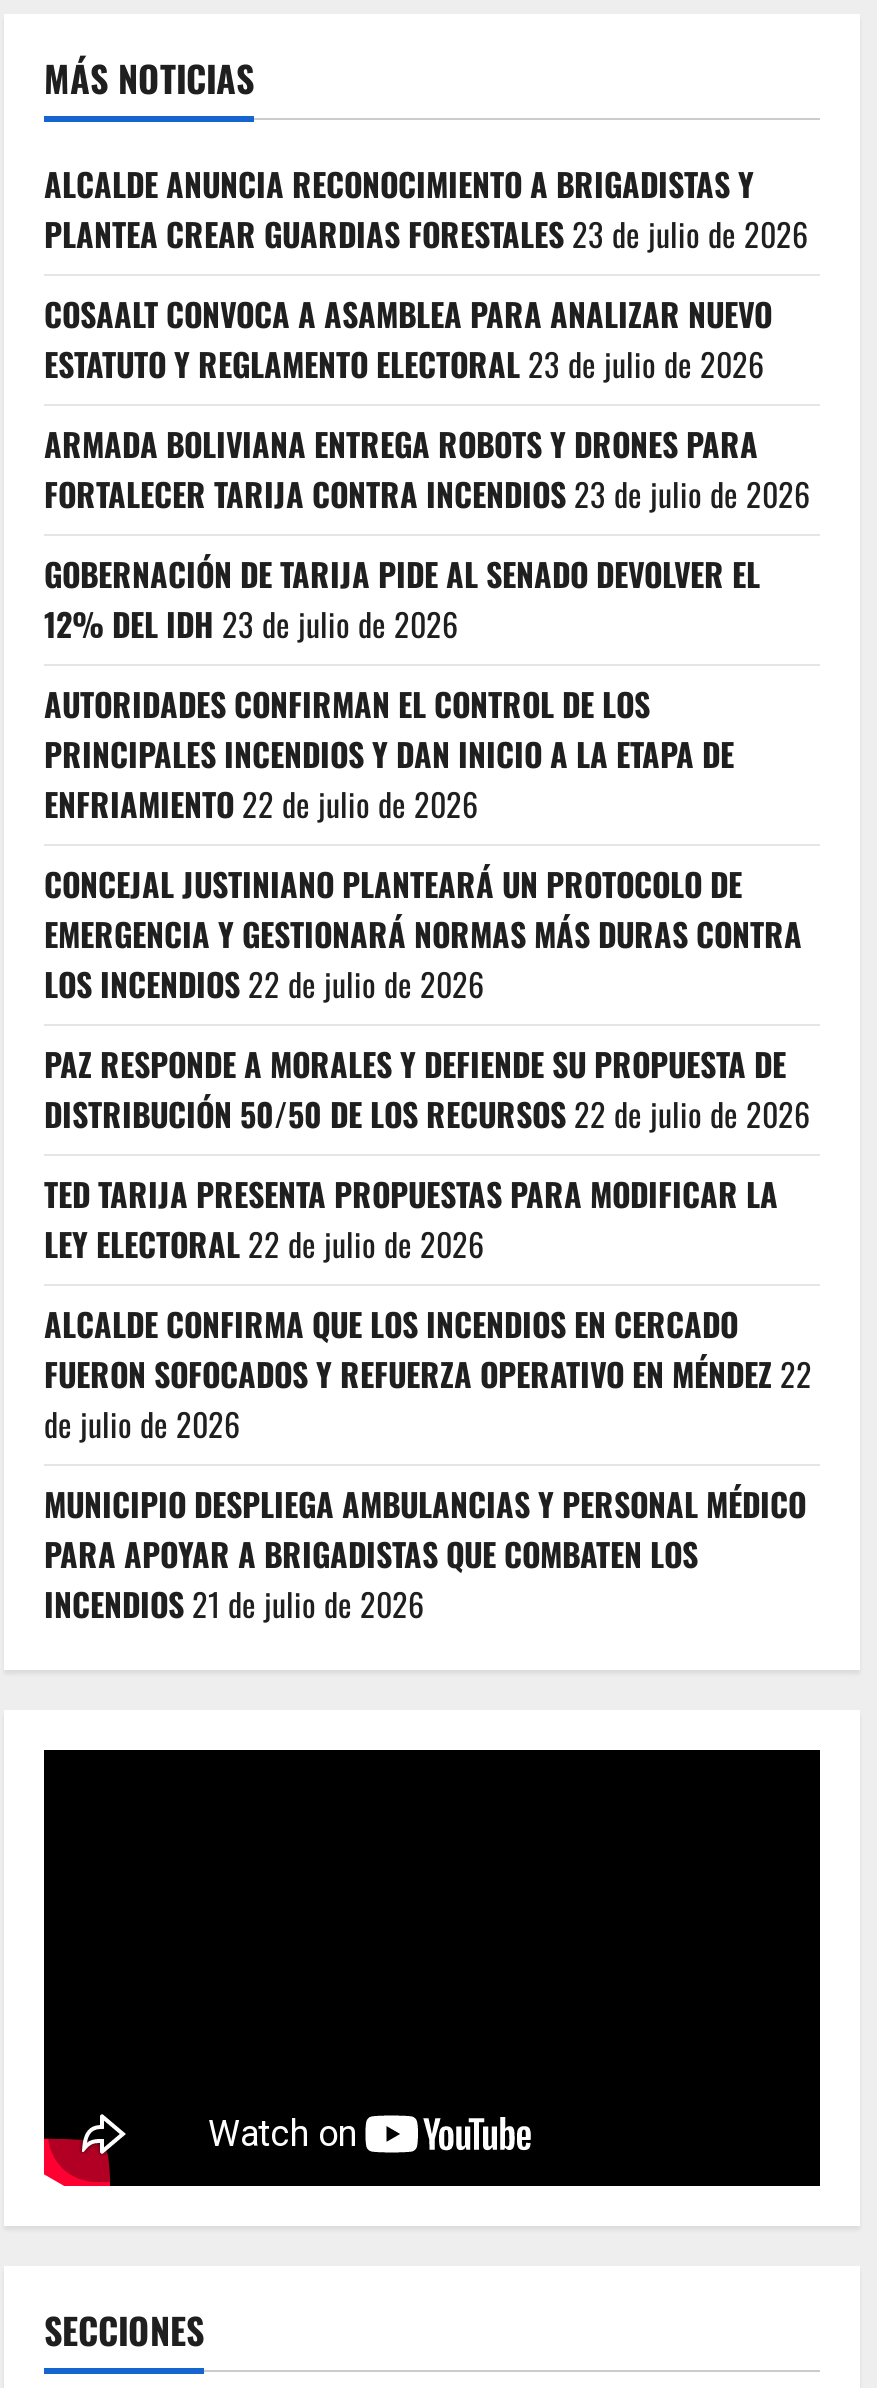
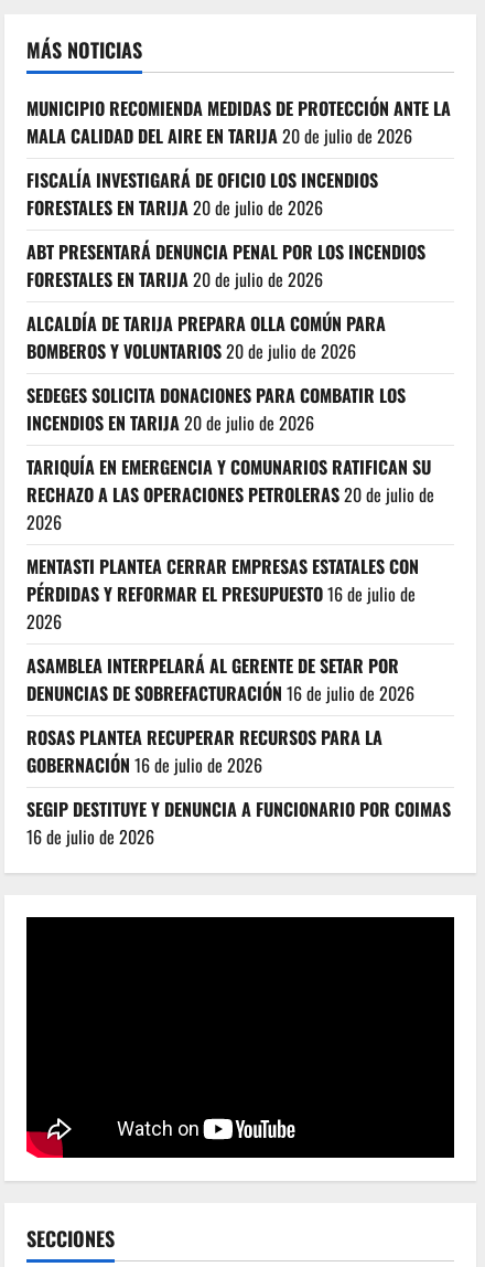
- ALCALDE ANUNCIA RECONOCIMIENTO A BRIGADISTAS Y
- PLANTEA CREAR GUARDIAS FORESTALES 23 de julio de 2026
+ MUNICIPIO RECOMIENDA MEDIDAS DE PROTECCIÓN ANTE LA
+ MALA CALIDAD DEL AIRE EN TARIJA 20 de julio de 2026

- COSAALT CONVOCA A ASAMBLEA PARA ANALIZAR NUEVO
- ESTATUTO Y REGLAMENTO ELECTORAL 23 de julio de 2026
+ FISCALÍA INVESTIGARÁ DE OFICIO LOS INCENDIOS
+ FORESTALES EN TARIJA 20 de julio de 2026

- ARMADA BOLIVIANA ENTREGA ROBOTS Y DRONES PARA
- FORTALECER TARIJA CONTRA INCENDIOS 23 de julio de 2026
+ ABT PRESENTARÁ DENUNCIA PENAL POR LOS INCENDIOS
+ FORESTALES EN TARIJA 20 de julio de 2026

- GOBERNACIÓN DE TARIJA PIDE AL SENADO DEVOLVER EL
- 12% DEL IDH 23 de julio de 2026
+ ALCALDÍA DE TARIJA PREPARA OLLA COMÚN PARA
+ BOMBEROS Y VOLUNTARIOS 20 de julio de 2026

- AUTORIDADES CONFIRMAN EL CONTROL DE LOS
- PRINCIPALES INCENDIOS Y DAN INICIO A LA ETAPA DE
- ENFRIAMIENTO 22 de julio de 2026
+ SEDEGES SOLICITA DONACIONES PARA COMBATIR LOS
+ INCENDIOS EN TARIJA 20 de julio de 2026

- CONCEJAL JUSTINIANO PLANTEARÁ UN PROTOCOLO DE
- EMERGENCIA Y GESTIONARÁ NORMAS MÁS DURAS CONTRA
- LOS INCENDIOS 22 de julio de 2026
+ TARIQUÍA EN EMERGENCIA Y COMUNARIOS RATIFICAN SU
+ RECHAZO A LAS OPERACIONES PETROLERAS 20 de julio de
+ 2026

- PAZ RESPONDE A MORALES Y DEFIENDE SU PROPUESTA DE
- DISTRIBUCIÓN 50/50 DE LOS RECURSOS 22 de julio de 2026
+ MENTASTI PLANTEA CERRAR EMPRESAS ESTATALES CON
+ PÉRDIDAS Y REFORMAR EL PRESUPUESTO 16 de julio de
+ 2026

- TED TARIJA PRESENTA PROPUESTAS PARA MODIFICAR LA
- LEY ELECTORAL 22 de julio de 2026
+ ASAMBLEA INTERPELARÁ AL GERENTE DE SETAR POR
+ DENUNCIAS DE SOBREFACTURACIÓN 16 de julio de 2026

- ALCALDE CONFIRMA QUE LOS INCENDIOS EN CERCADO
- FUERON SOFOCADOS Y REFUERZA OPERATIVO EN MÉNDEZ 22
- de julio de 2026
+ ROSAS PLANTEA RECUPERAR RECURSOS PARA LA
+ GOBERNACIÓN 16 de julio de 2026

- MUNICIPIO DESPLIEGA AMBULANCIAS Y PERSONAL MÉDICO
- PARA APOYAR A BRIGADISTAS QUE COMBATEN LOS
- INCENDIOS 21 de julio de 2026
+ SEGIP DESTITUYE Y DENUNCIA A FUNCIONARIO POR COIMAS
+ 16 de julio de 2026
